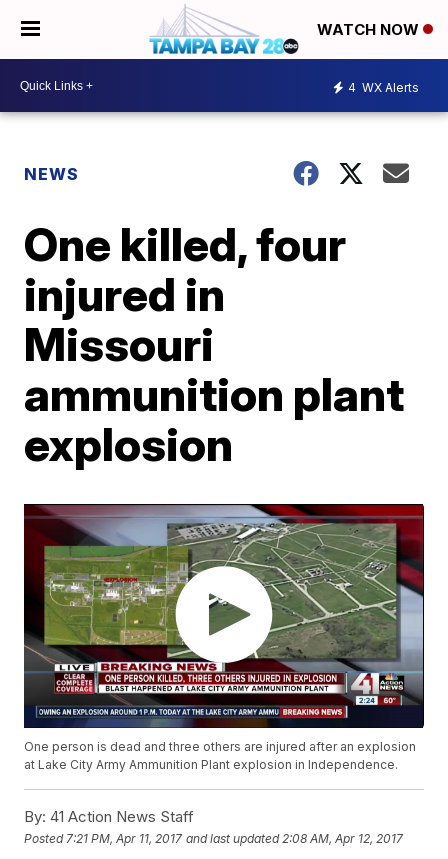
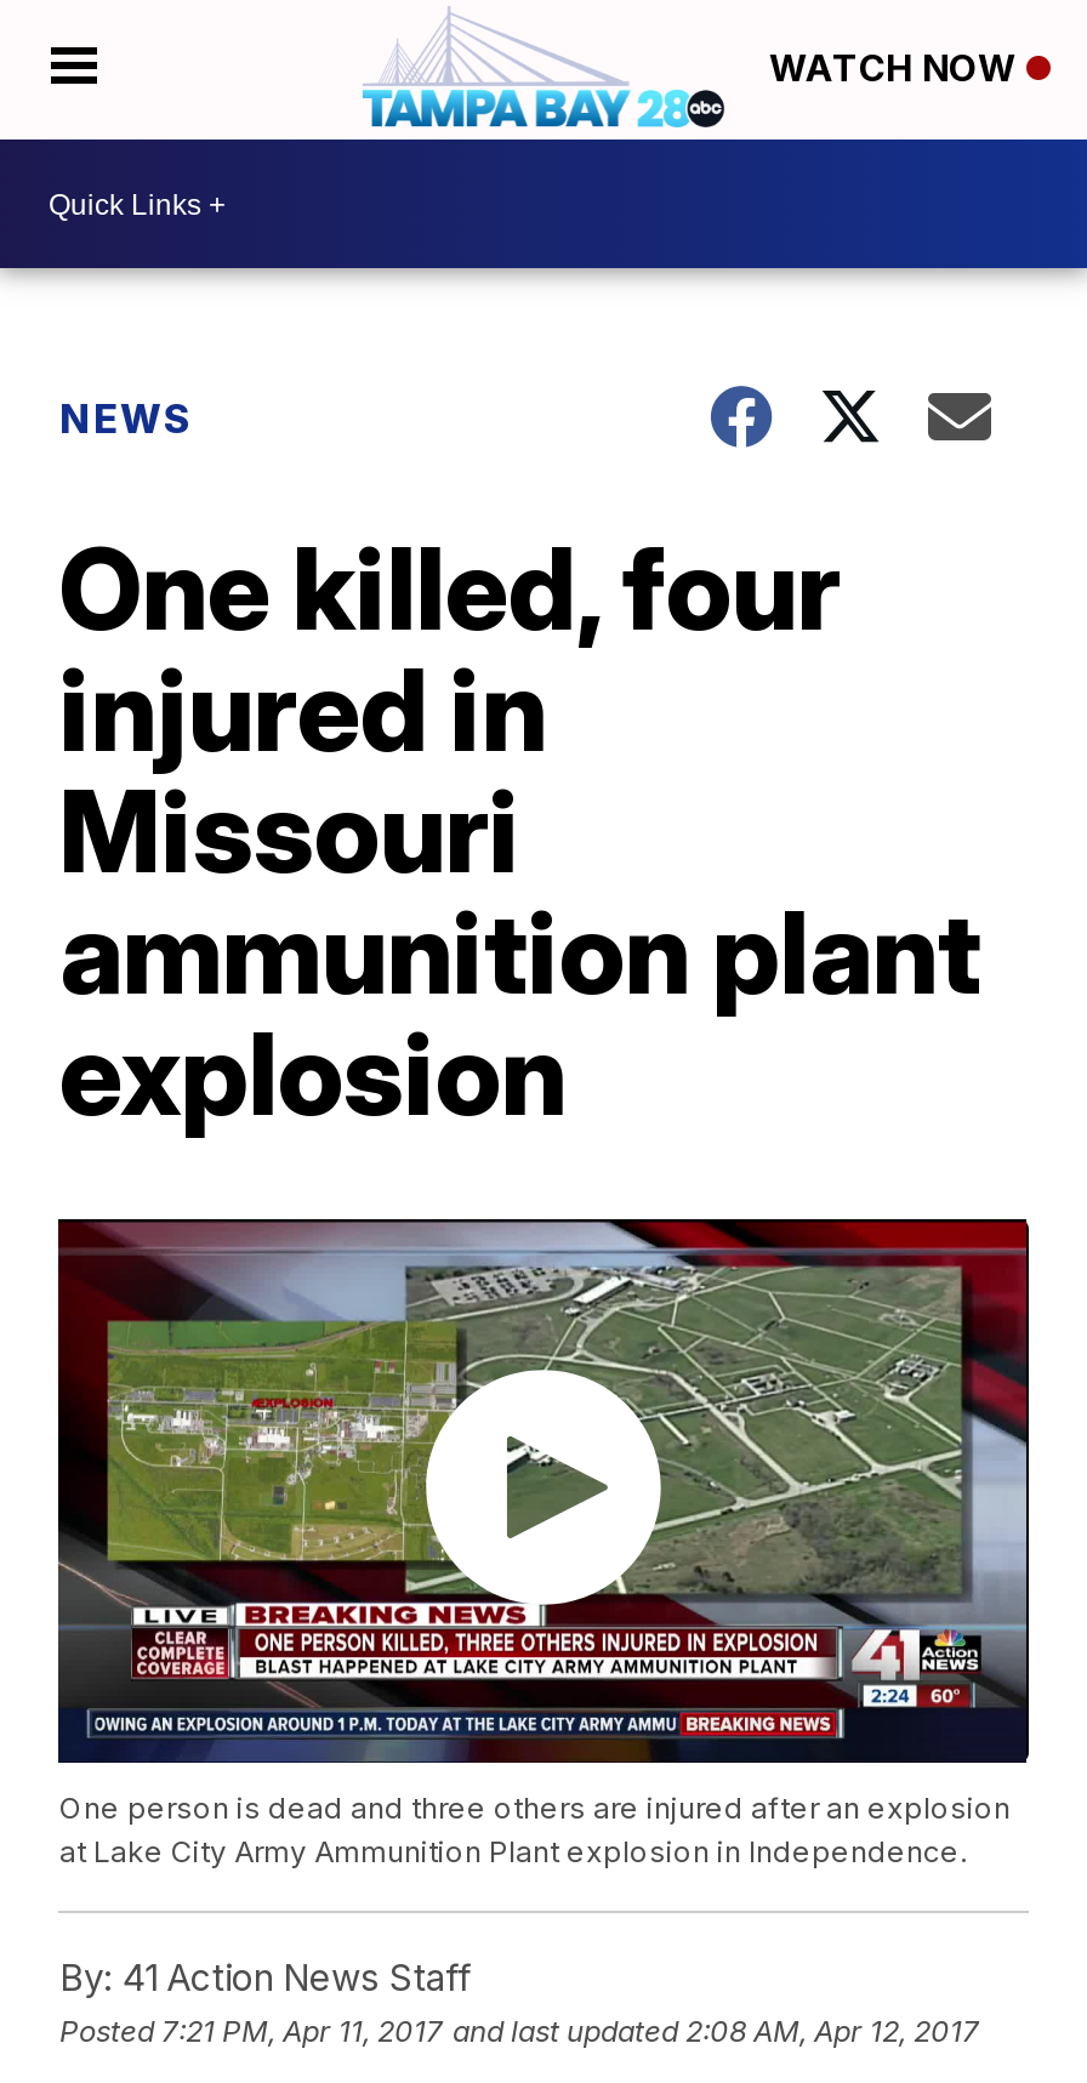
- 4 WX Alerts
